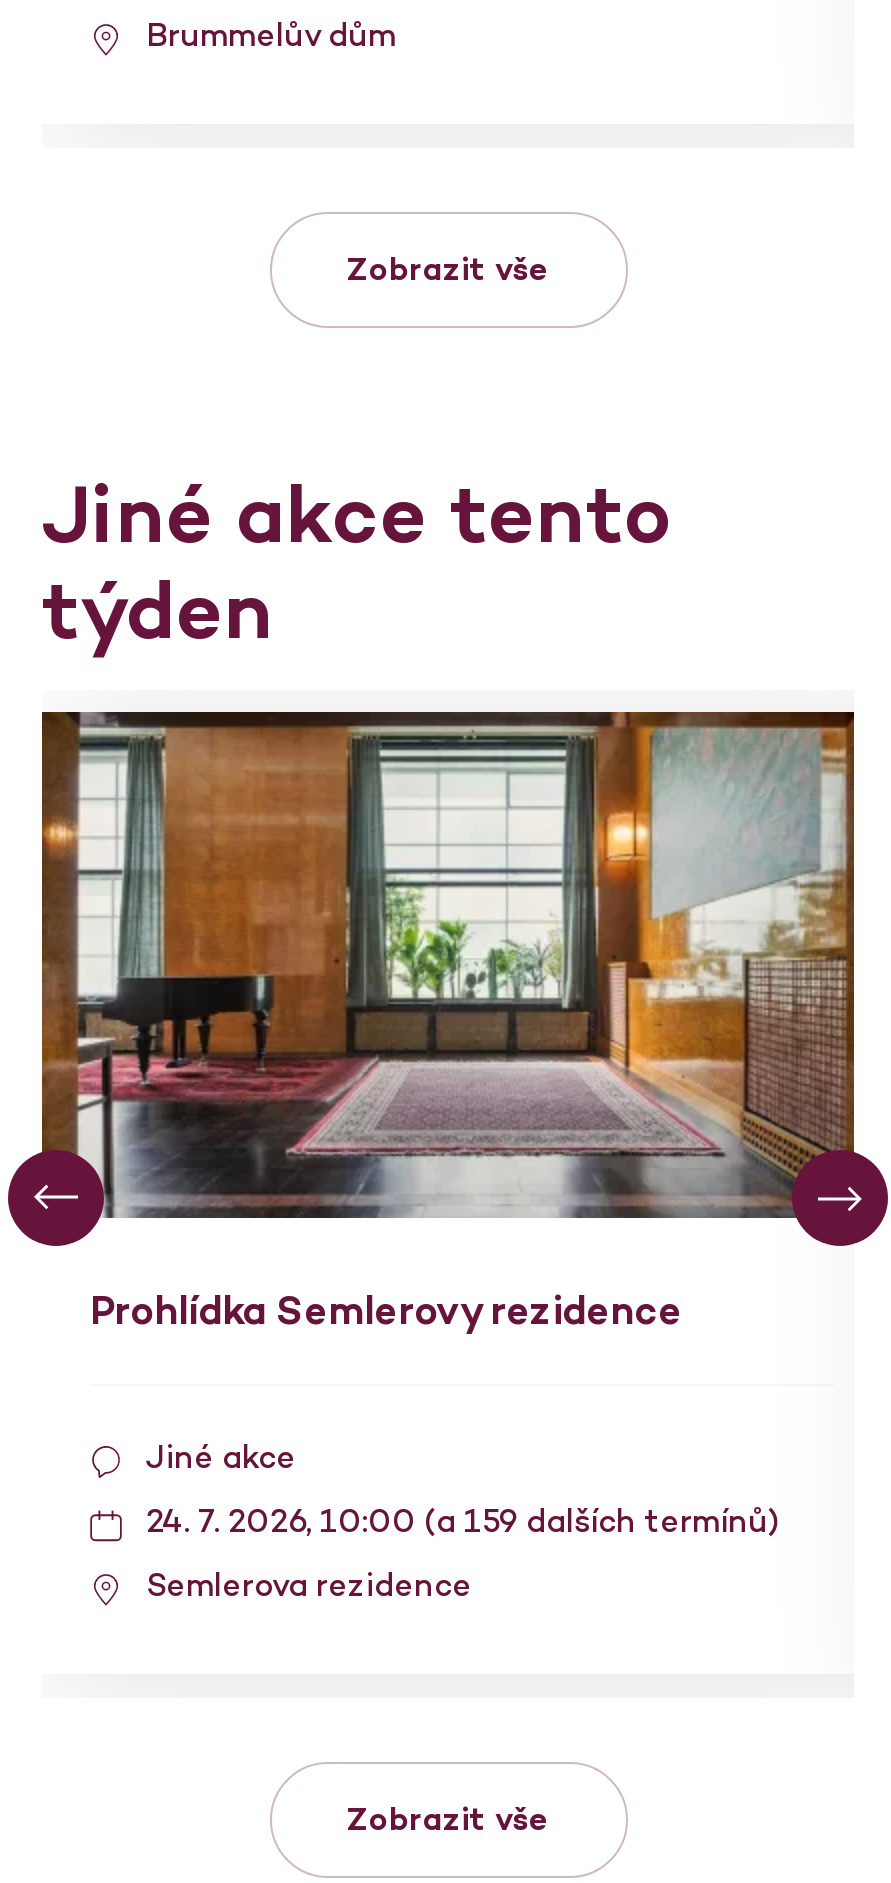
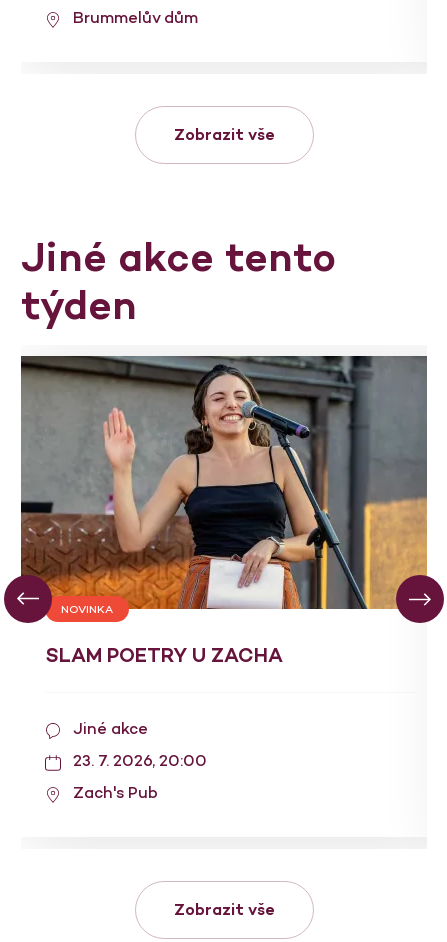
- [image]
- Prohlídka Semlerovy rezidence
+ [image]
+ NOVINKA
+ SLAM POETRY U ZACHA

- 24. 7. 2026, 10:00 (a 159 dalších termínů)
+ 23. 7. 2026, 20:00

- Semlerova rezidence
+ Zach's Pub
